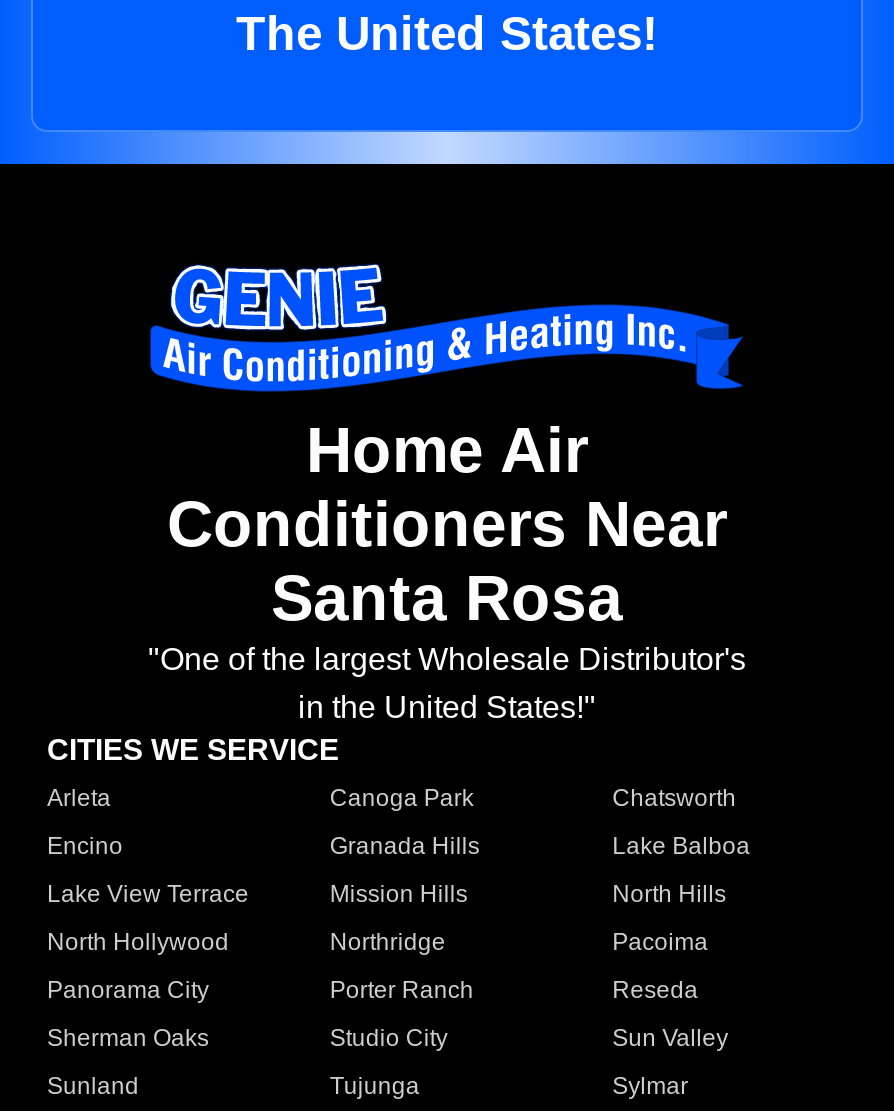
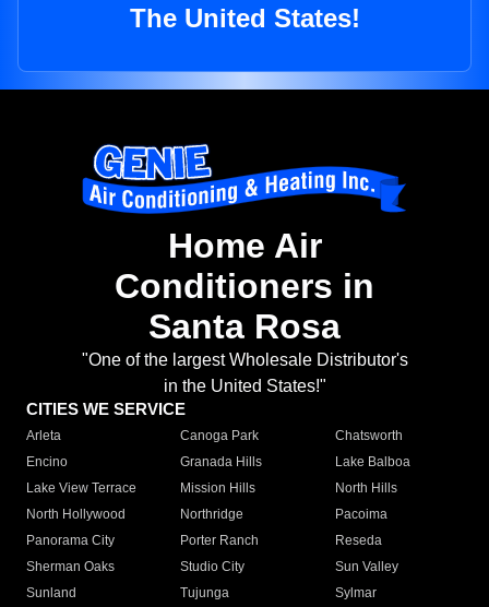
- Conditioners Near
+ Conditioners in
